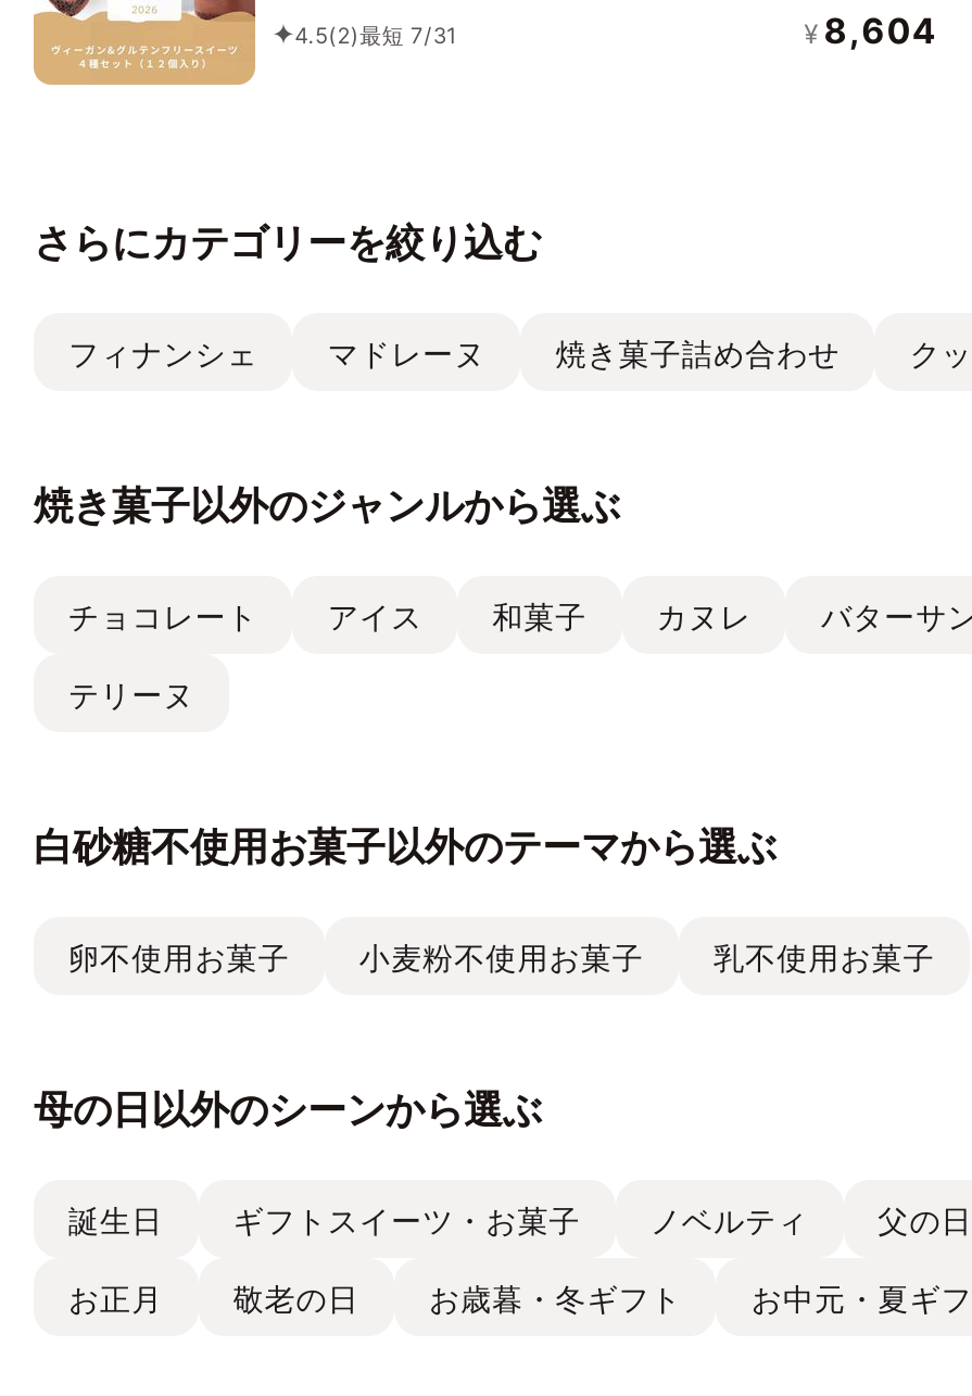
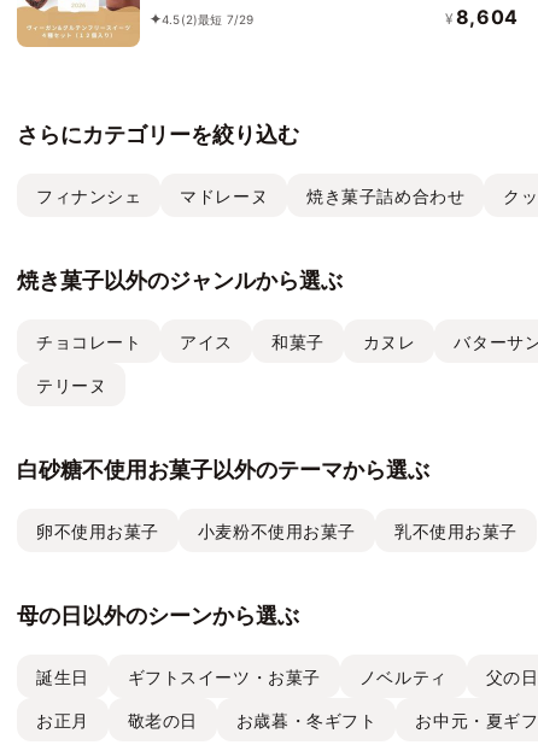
- 4.5(2)最短 7/31
+ 4.5(2)最短 7/29
